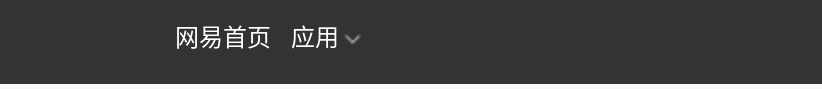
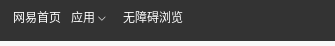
+ 无障碍浏览
